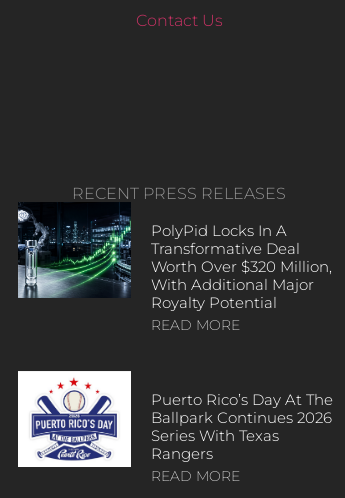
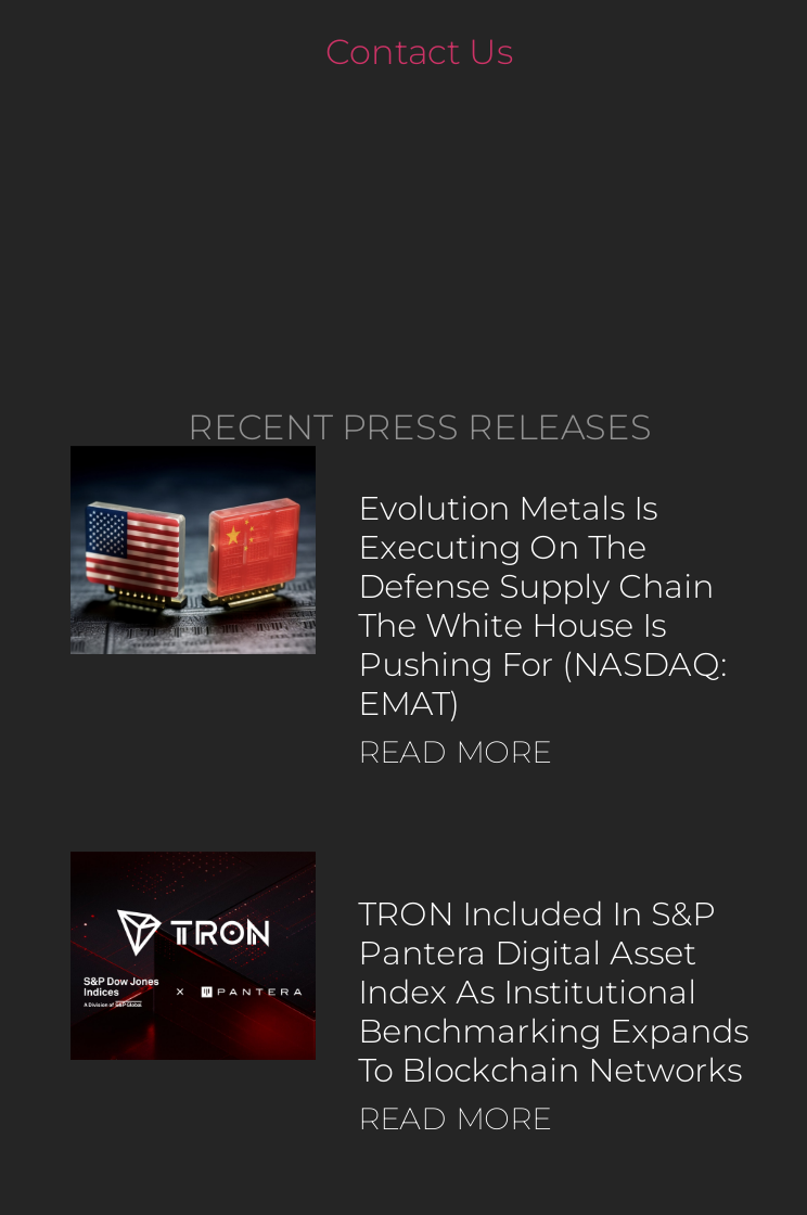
- [image]
- PolyPid Locks In A
- Transformative Deal
- Worth Over $320 Million,
- With Additional Major
- Royalty Potential
+ [image]
+ Evolution Metals Is
+ Executing On The
+ Defense Supply Chain
+ The White House Is
+ Pushing For (NASDAQ:
+ EMAT)

- [image]
- Puerto Rico’s Day At The
- Ballpark Continues 2026
- Series With Texas
- Rangers
+ [image]
+ TRON Included In S&P
+ Pantera Digital Asset
+ Index As Institutional
+ Benchmarking Expands
+ To Blockchain Networks
